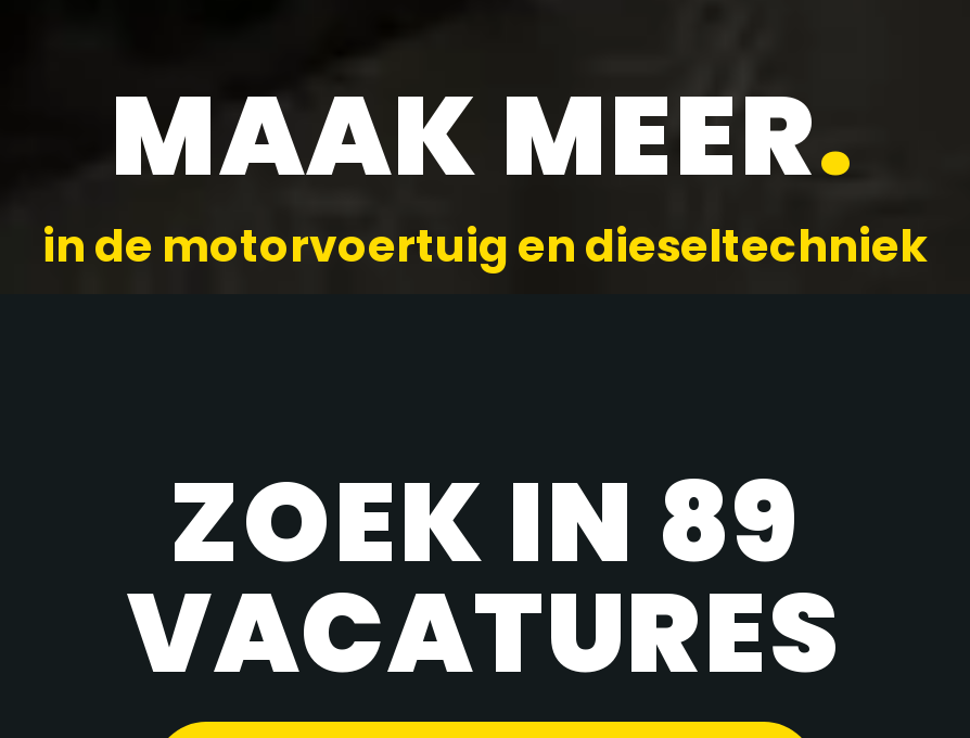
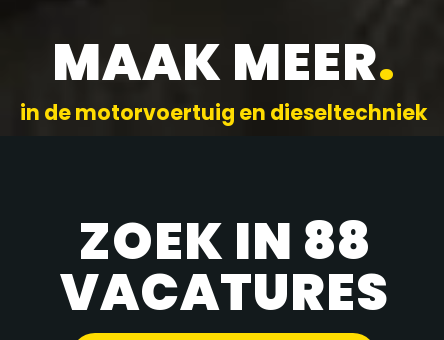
- ZOEK IN 89
+ ZOEK IN 88
